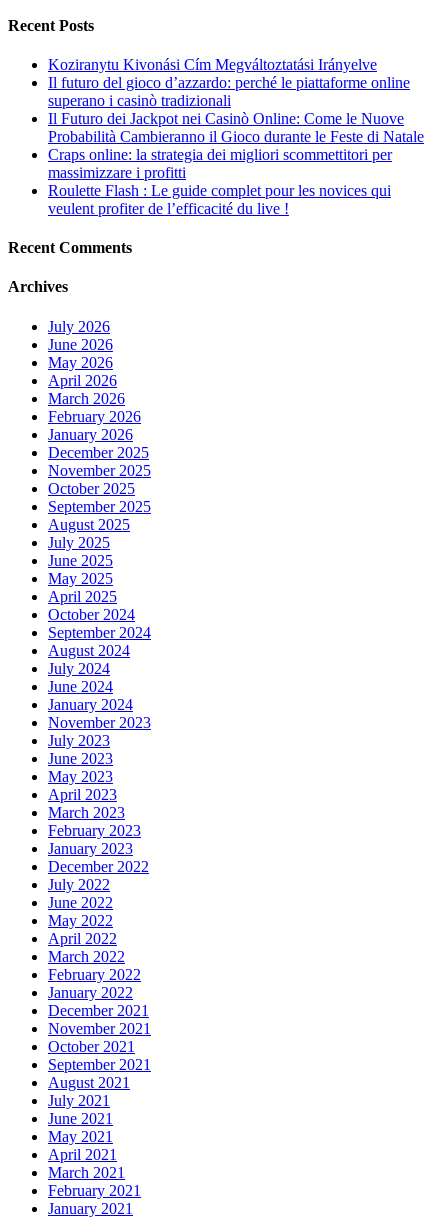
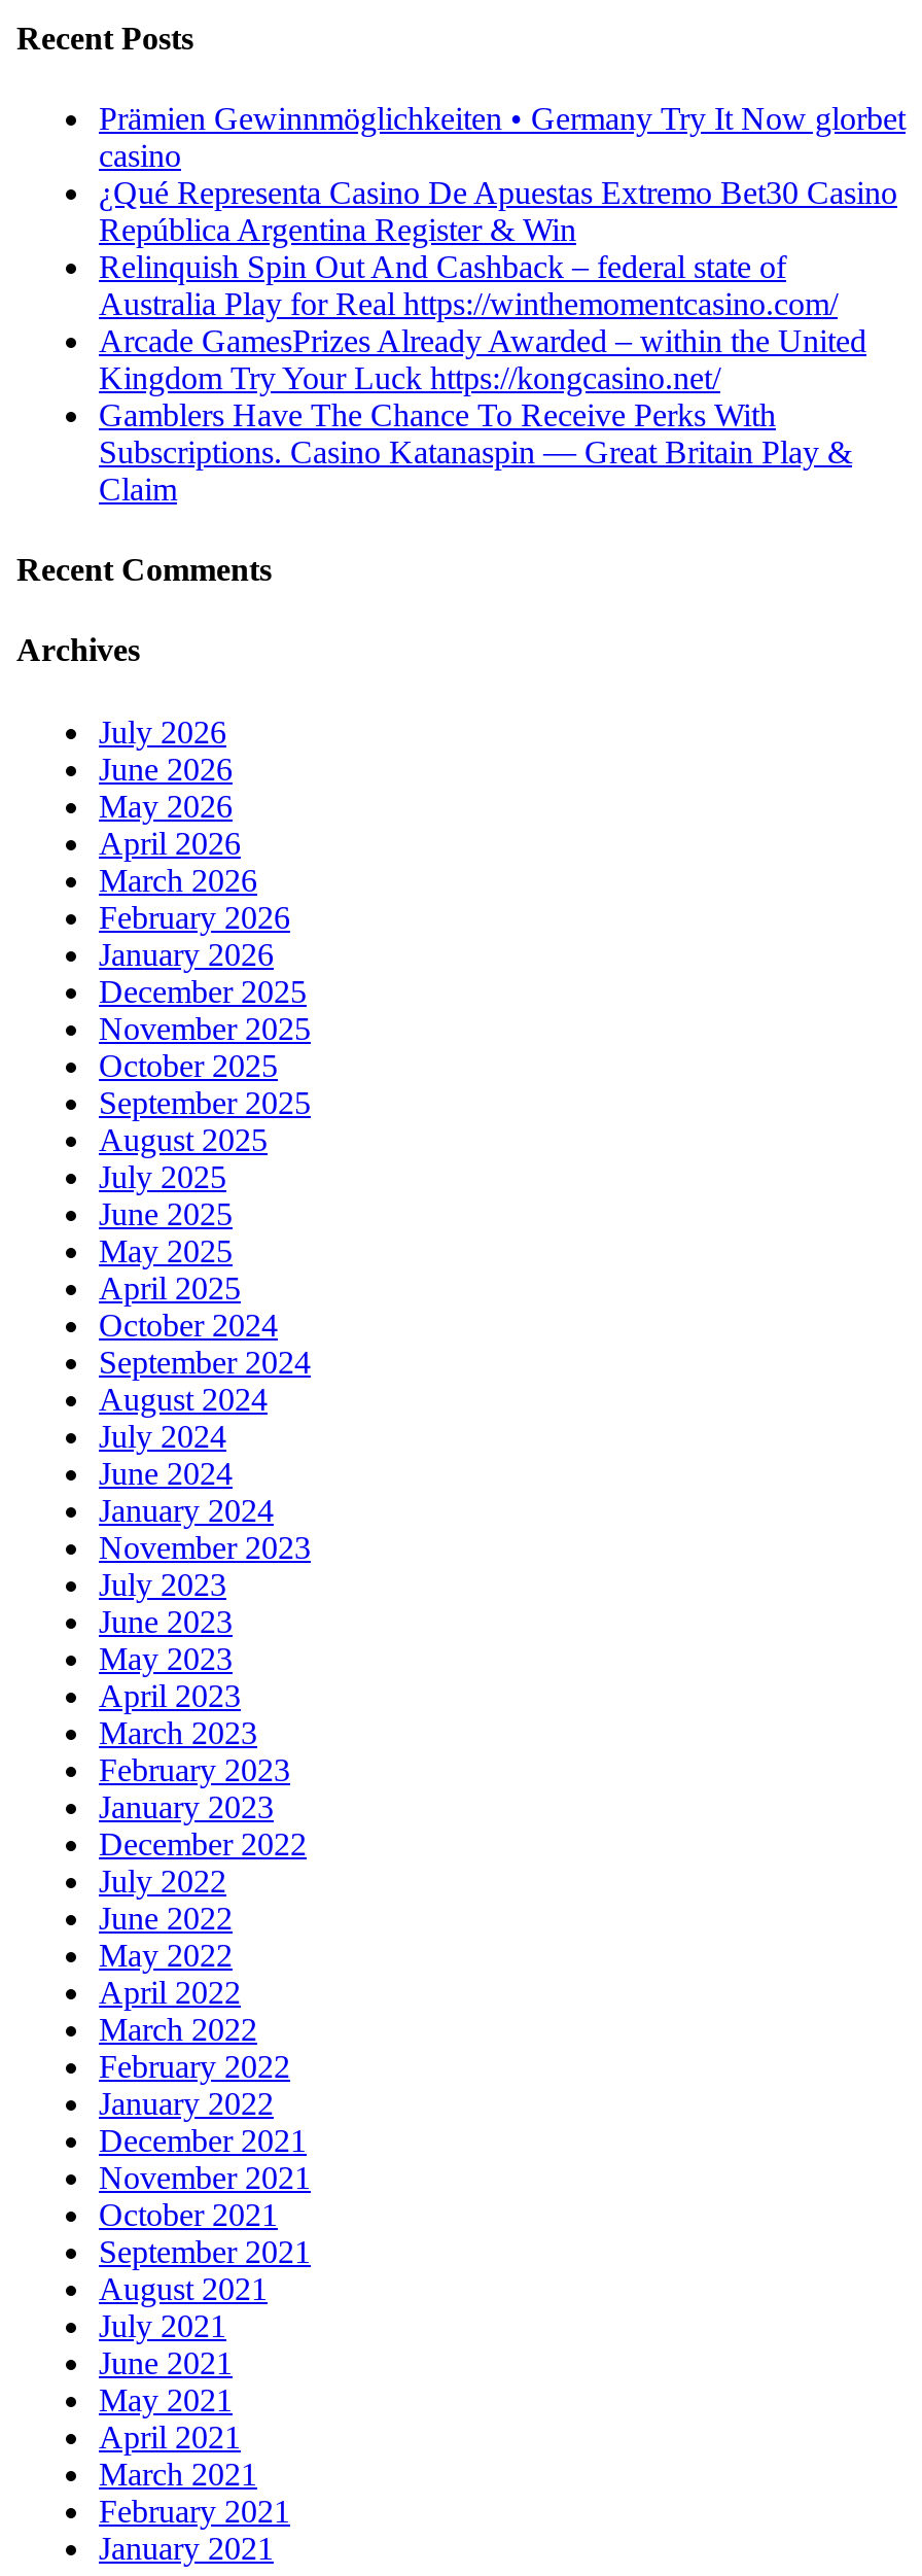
- Koziranytu Kivonási Cím Megváltoztatási Irányelve
- Il futuro del gioco d’azzardo: perché le piattaforme online
- superano i casinò tradizionali
- Il Futuro dei Jackpot nei Casinò Online: Come le Nuove
- Probabilità Cambieranno il Gioco durante le Feste di Natale
- Craps online: la strategia dei migliori scommettitori per
- massimizzare i profitti
- Roulette Flash : Le guide complet pour les novices qui
- veulent profiter de l’efficacité du live !
+ Prämien Gewinnmöglichkeiten • Germany Try It Now glorbet
+ casino
+ ¿Qué Representa Casino De Apuestas Extremo Bet30 Casino
+ República Argentina Register & Win
+ Relinquish Spin Out And Cashback – federal state of
+ Australia Play for Real https://winthemomentcasino.com/
+ Arcade GamesPrizes Already Awarded – within the United
+ Kingdom Try Your Luck https://kongcasino.net/
+ Gamblers Have The Chance To Receive Perks With
+ Subscriptions. Casino Katanaspin — Great Britain Play &
+ Claim
